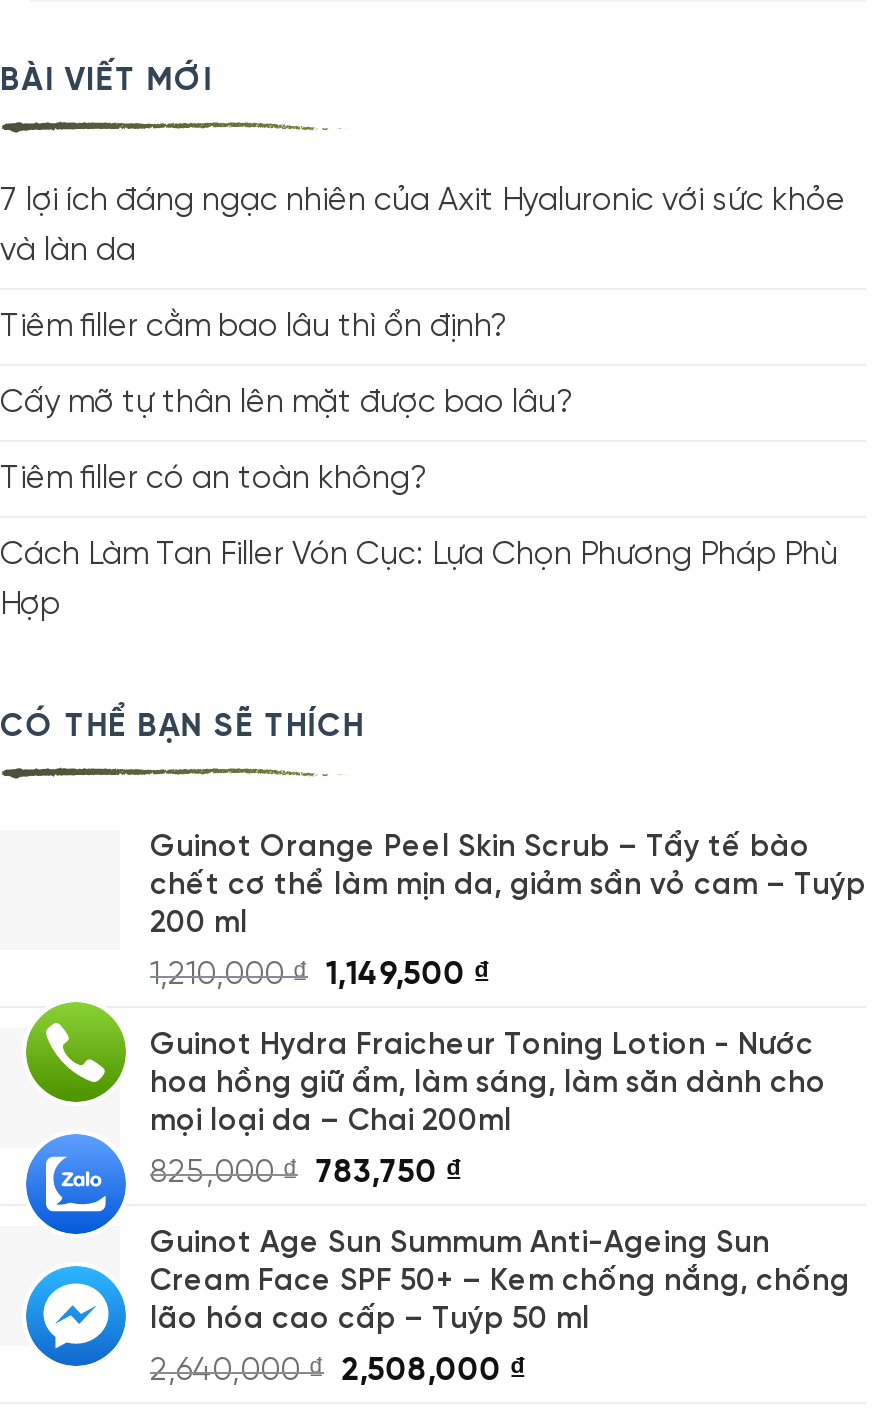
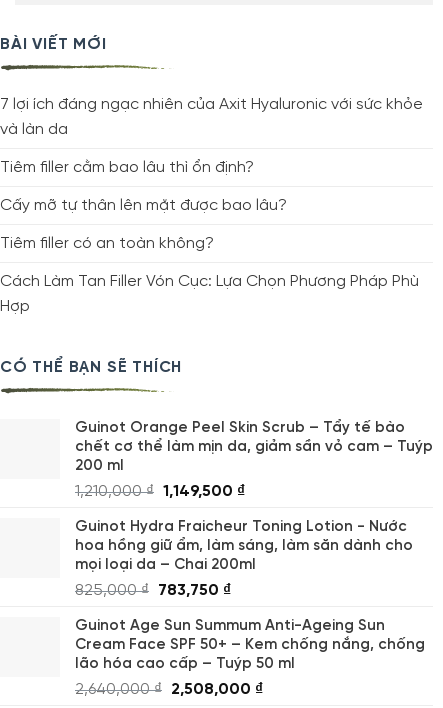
- [image]

- [image]

- [image]
